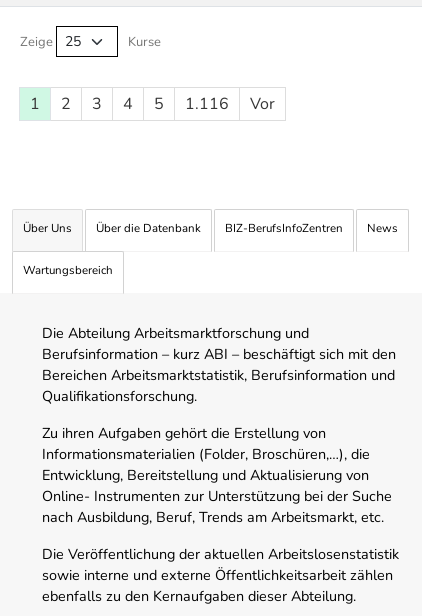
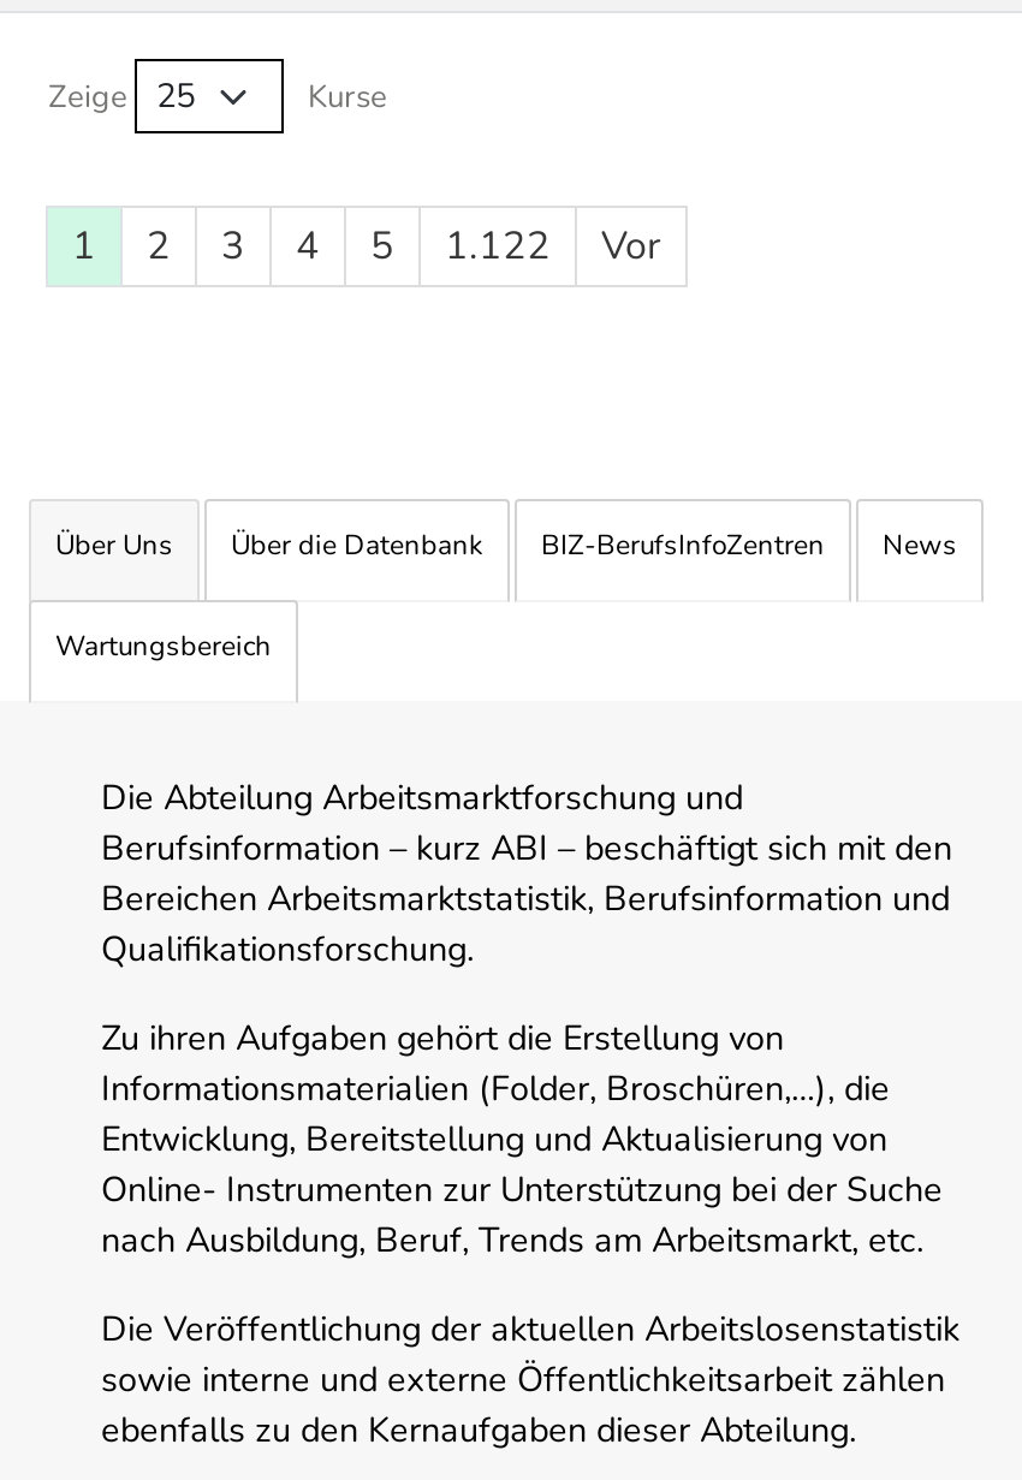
- 1 2 3 4 5 1.116 Vor
+ 1 2 3 4 5 1.122 Vor
